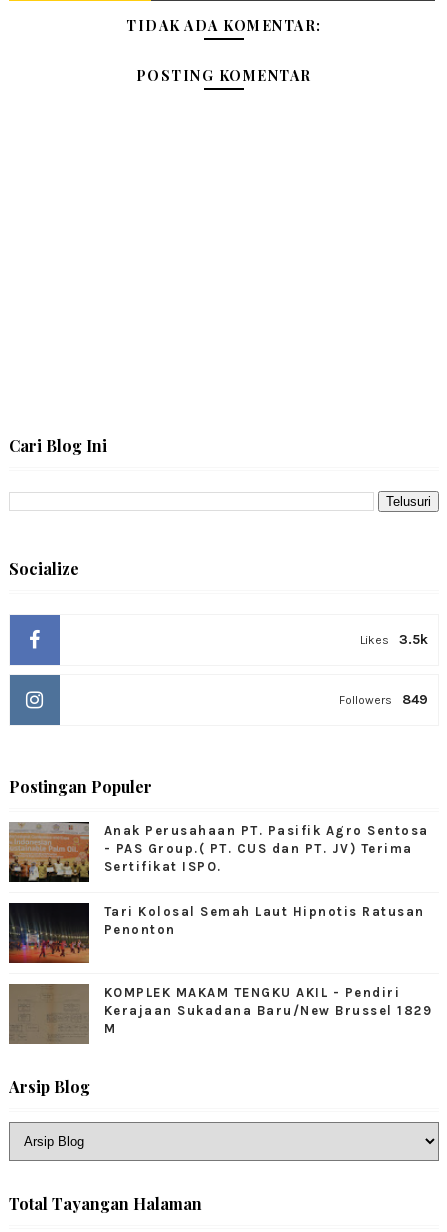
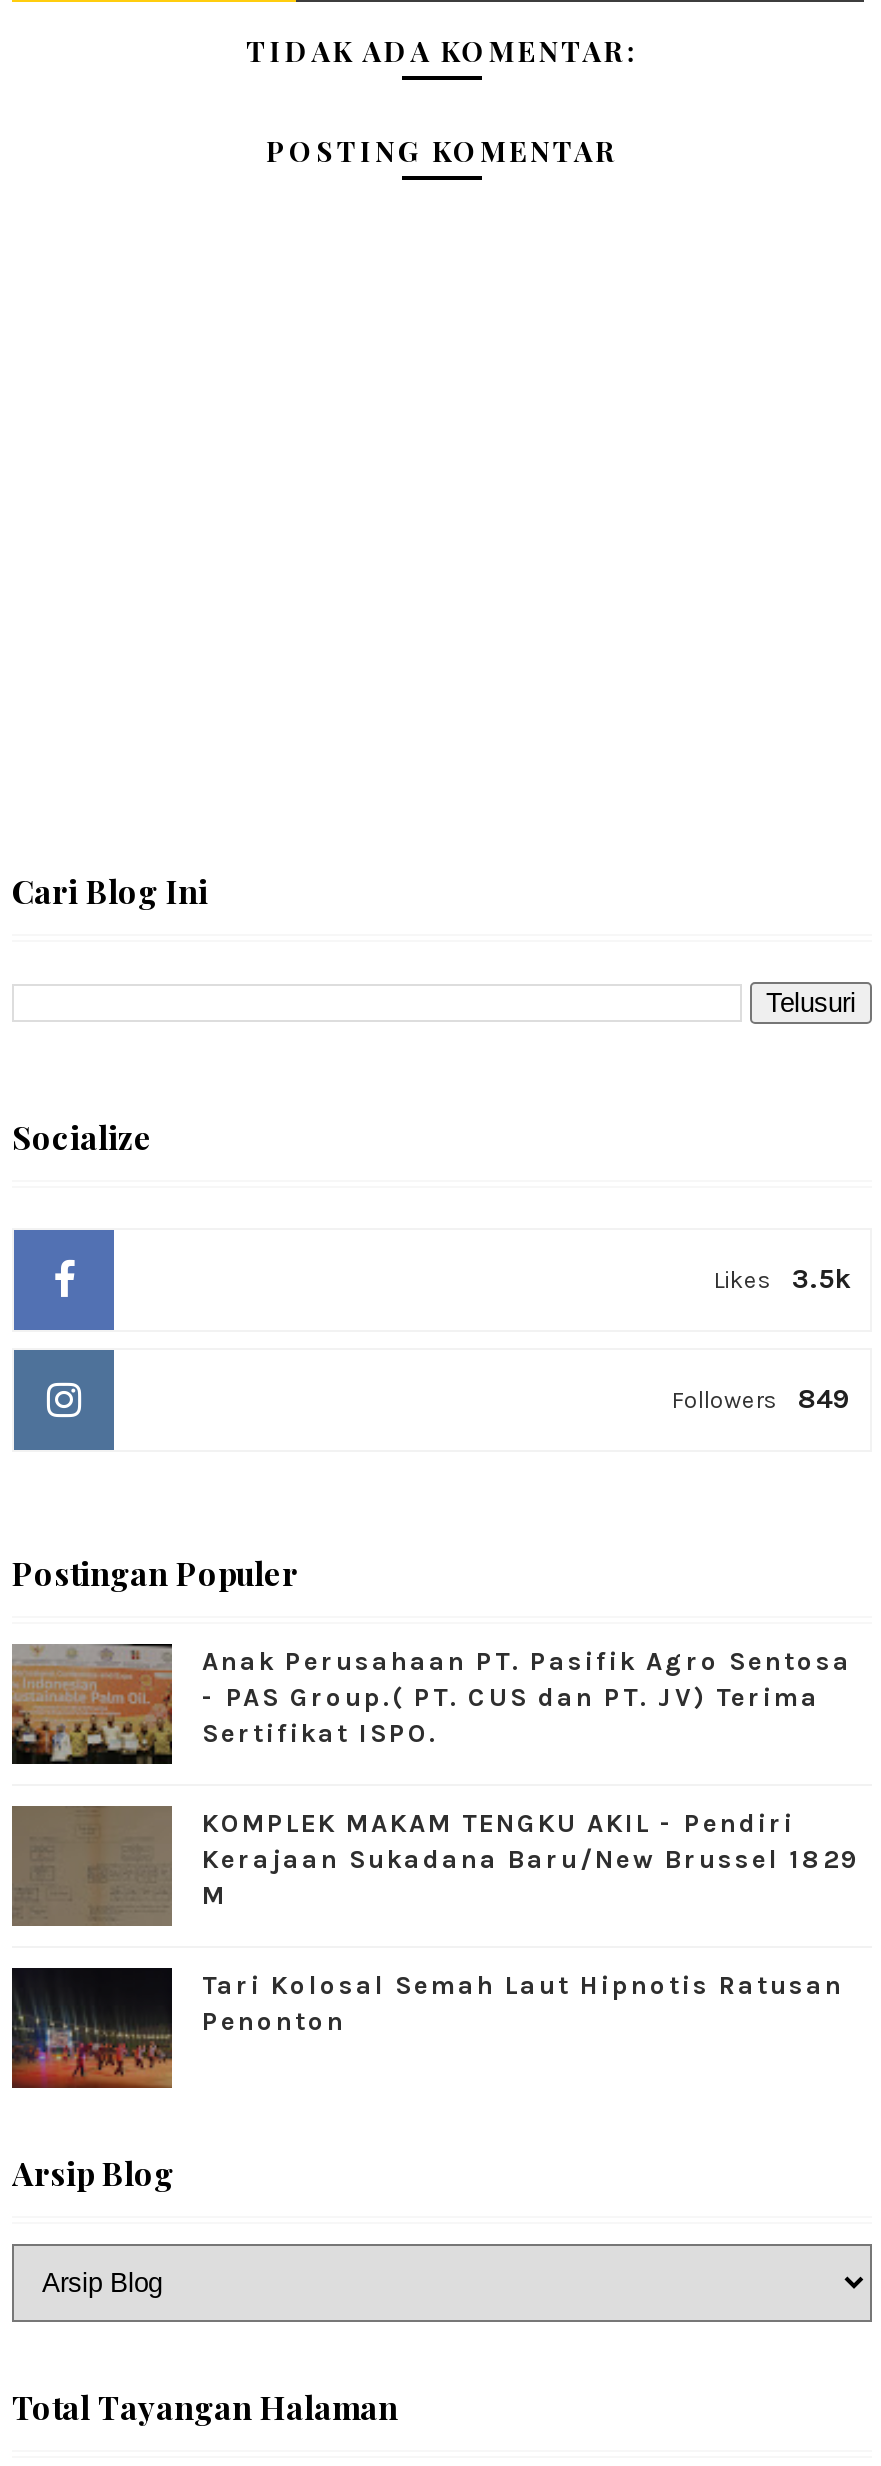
moved down: [image] | Tari Kolosal Semah Laut Hipnotis Ratusan | Penonton

moved up: KOMPLEK MAKAM TENGKU AKIL - Pendiri | Kerajaan Sukadana Baru/New Brussel 1829 | M
